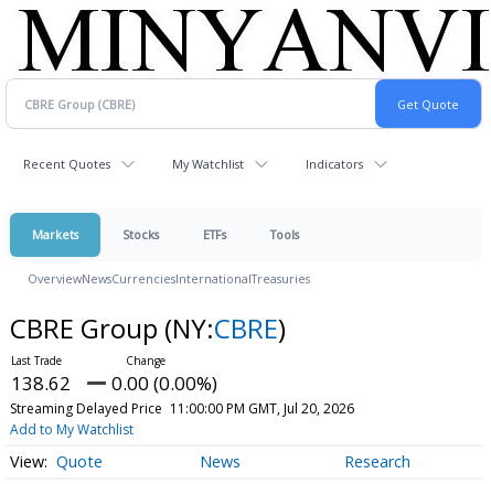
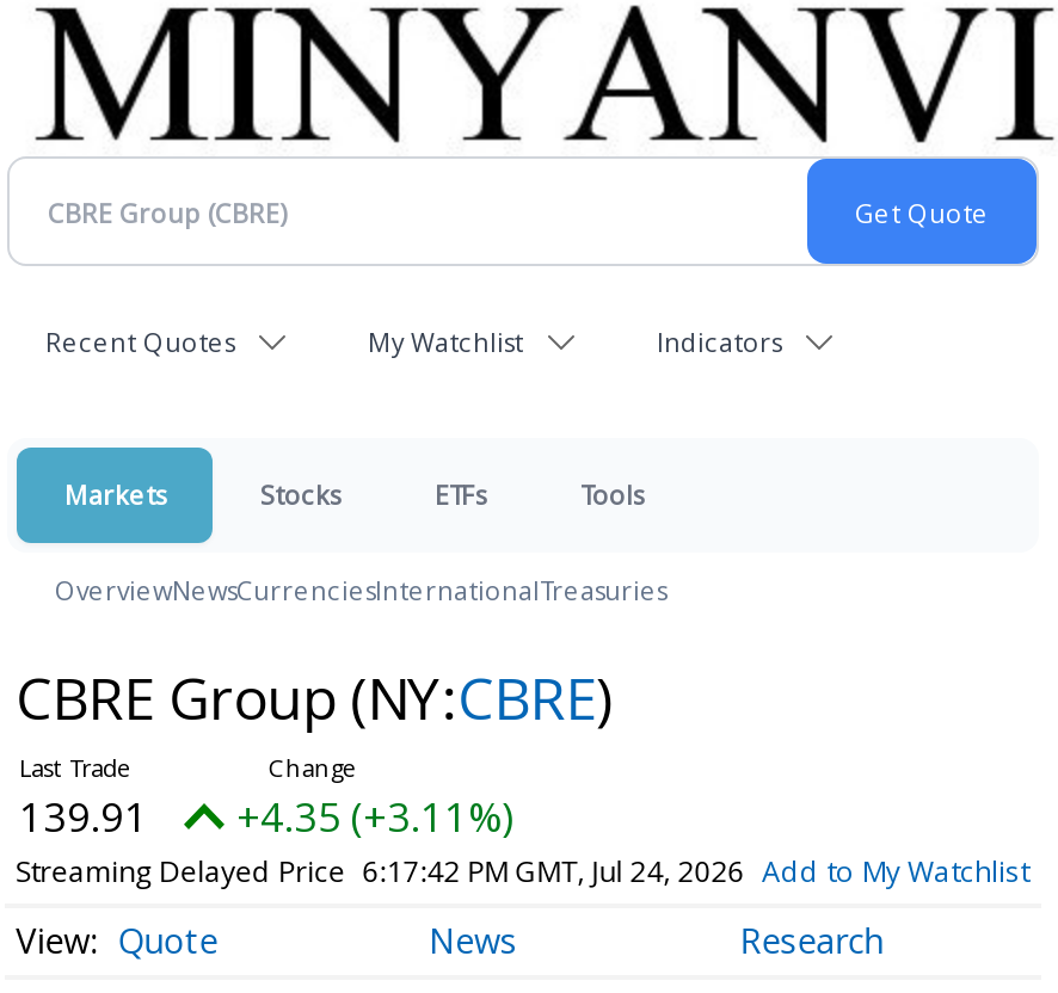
- 138.62
- 0.00 (0.00%)
- Streaming Delayed Price 11:00:00 PM GMT, Jul 20, 2026
- Add to My Watchlist
+ 139.91
+ +4.35 (+3.11%)
+ Streaming Delayed Price 6:17:42 PM GMT, Jul 24, 2026 Add to My Watchlist
